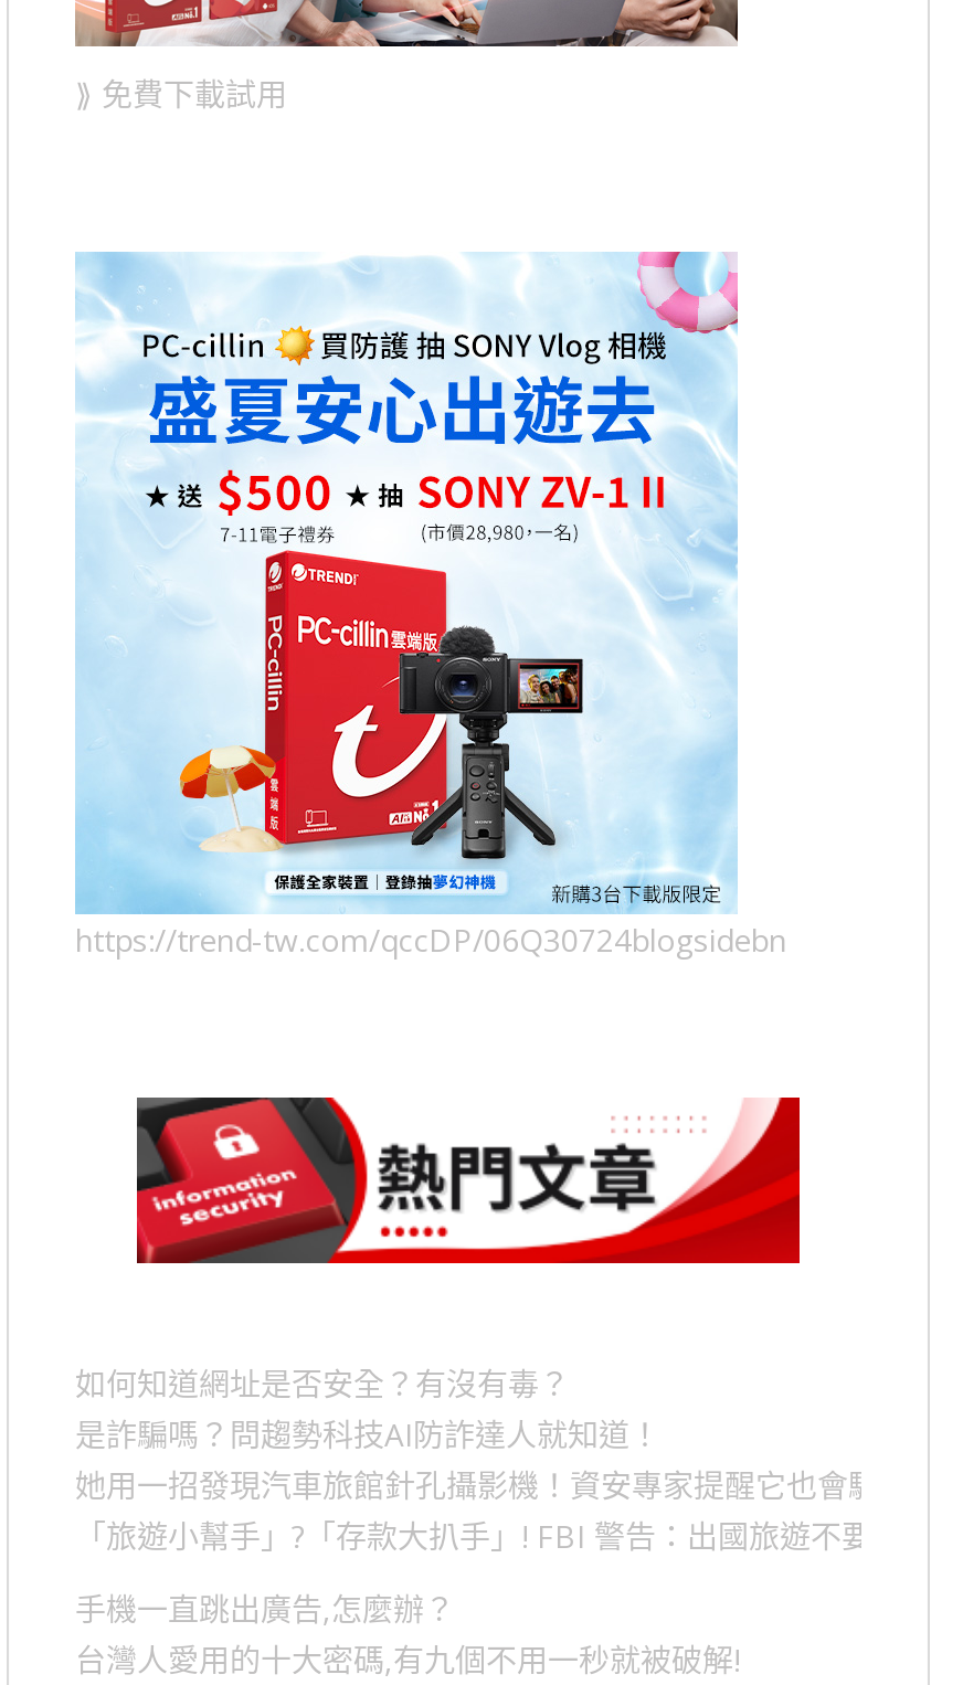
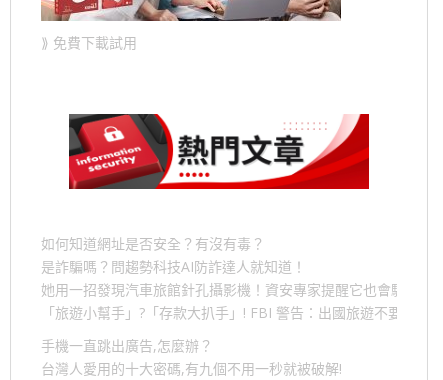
- [image]
- https://trend-tw.com/qccDP/06Q30724blogsidebn
